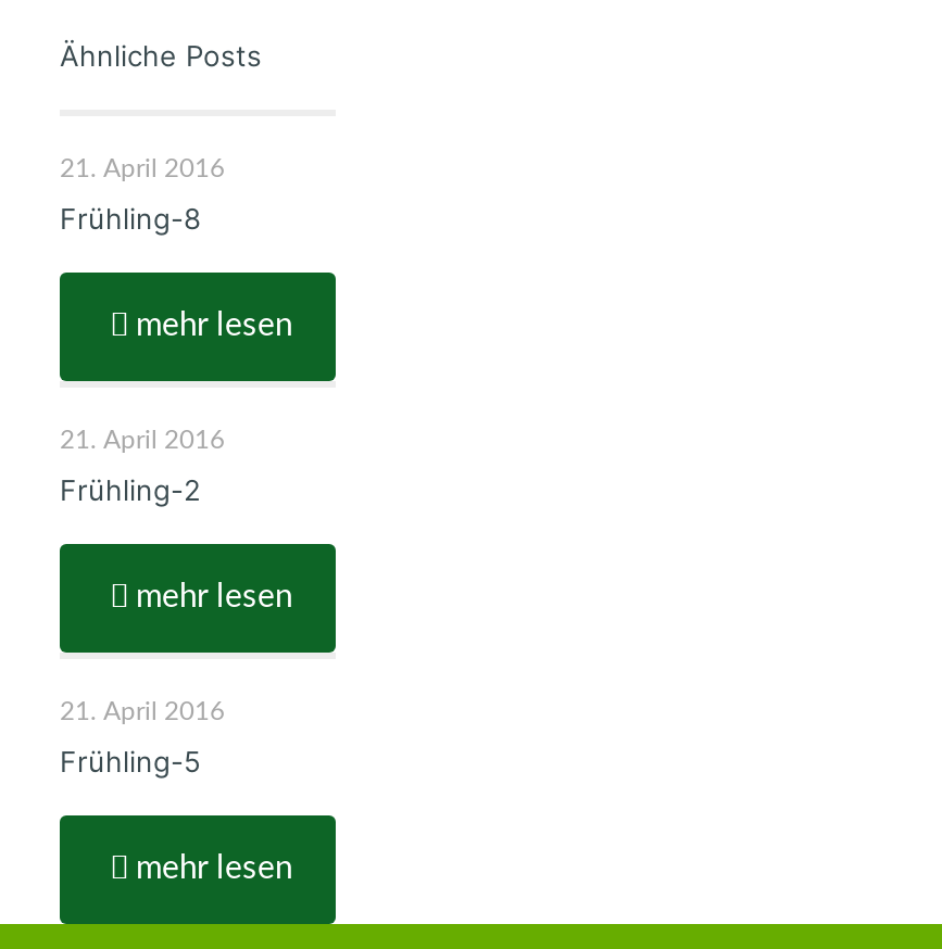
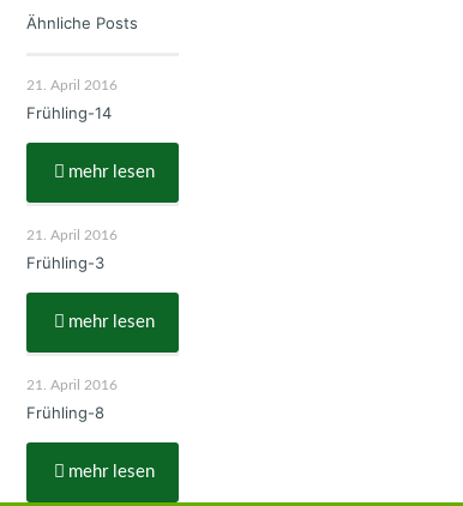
- Frühling-8
+ Frühling-14

- Frühling-2
+ Frühling-3

- Frühling-5
+ Frühling-8
